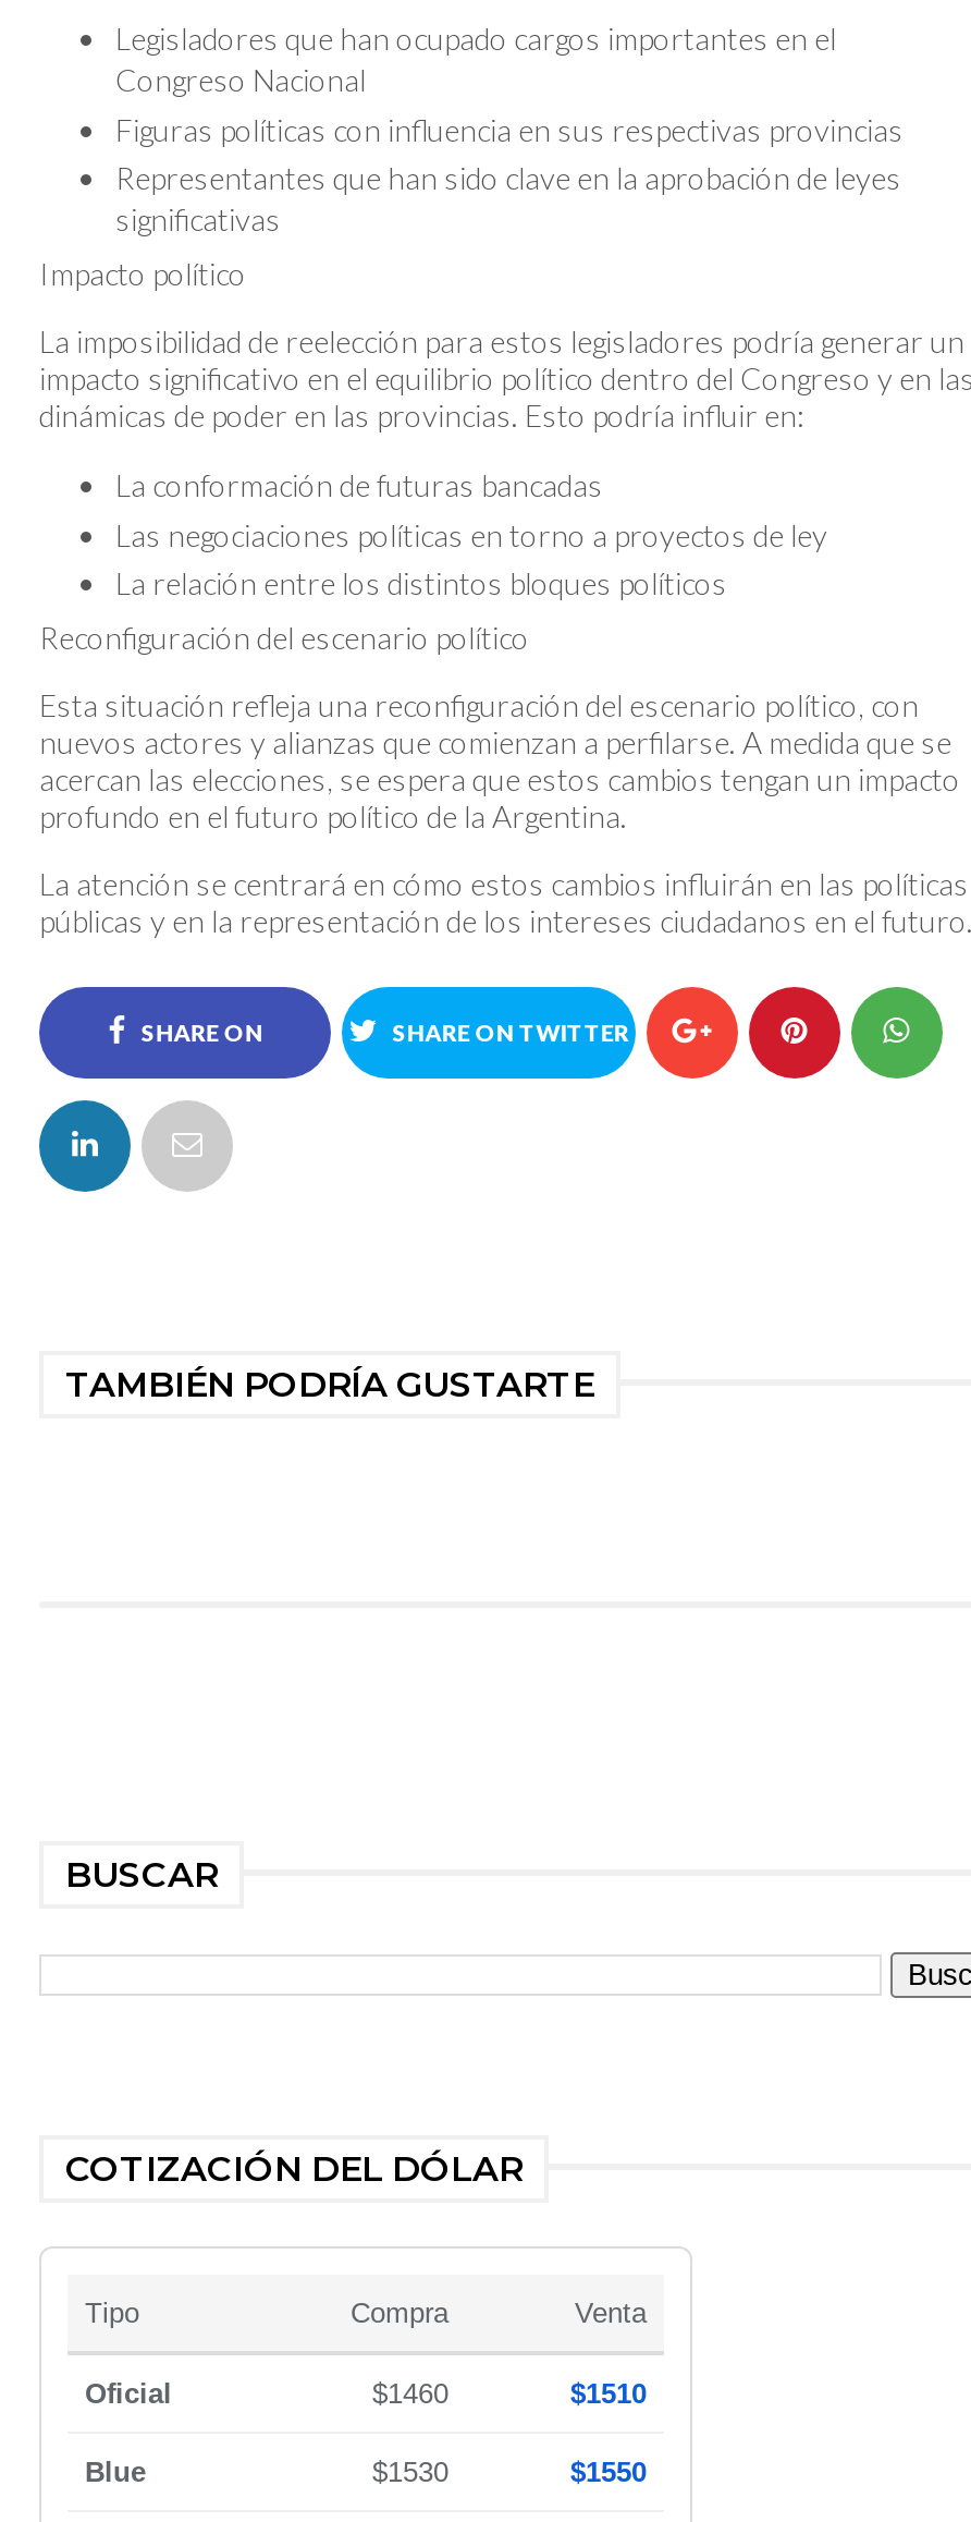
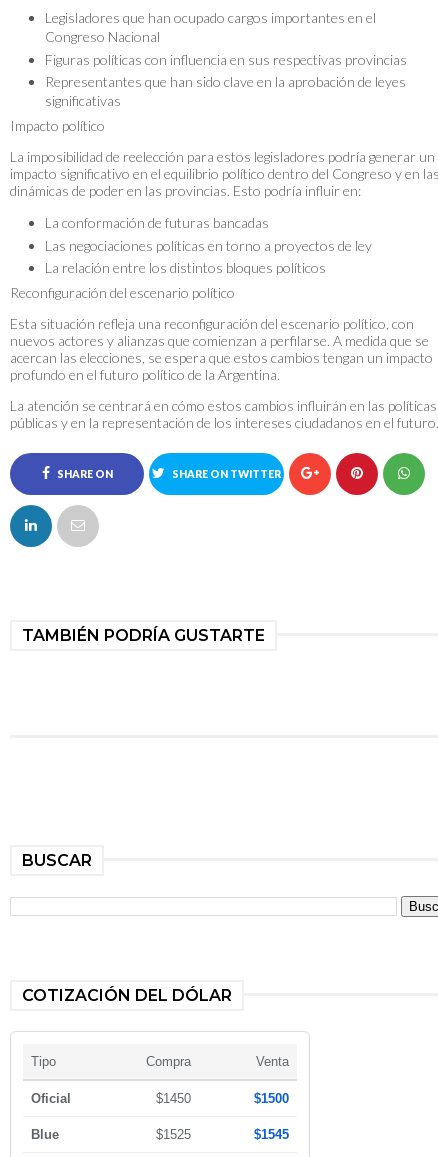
- $1460
+ $1450

- $1510
+ $1500

- $1530
+ $1525

- $1550
+ $1545
